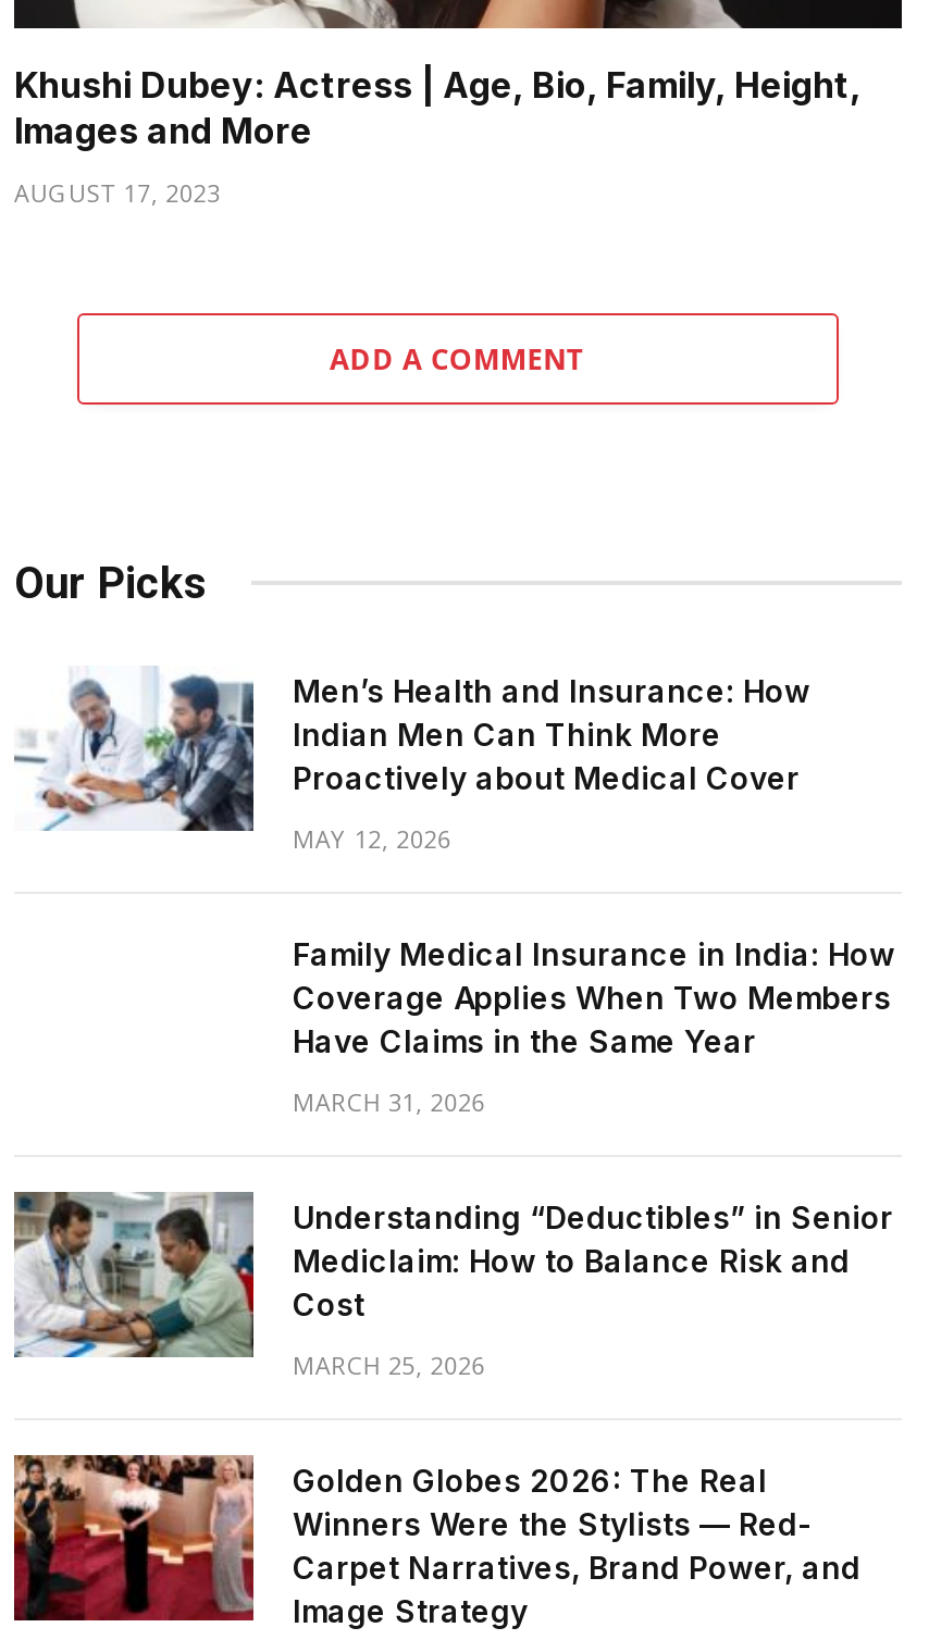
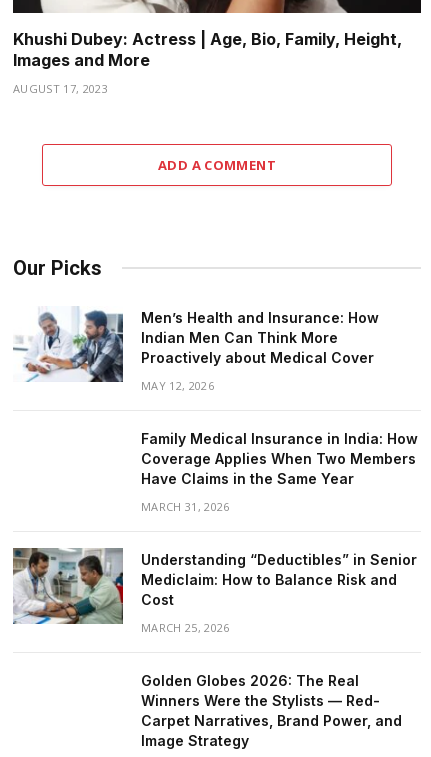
- [image]
